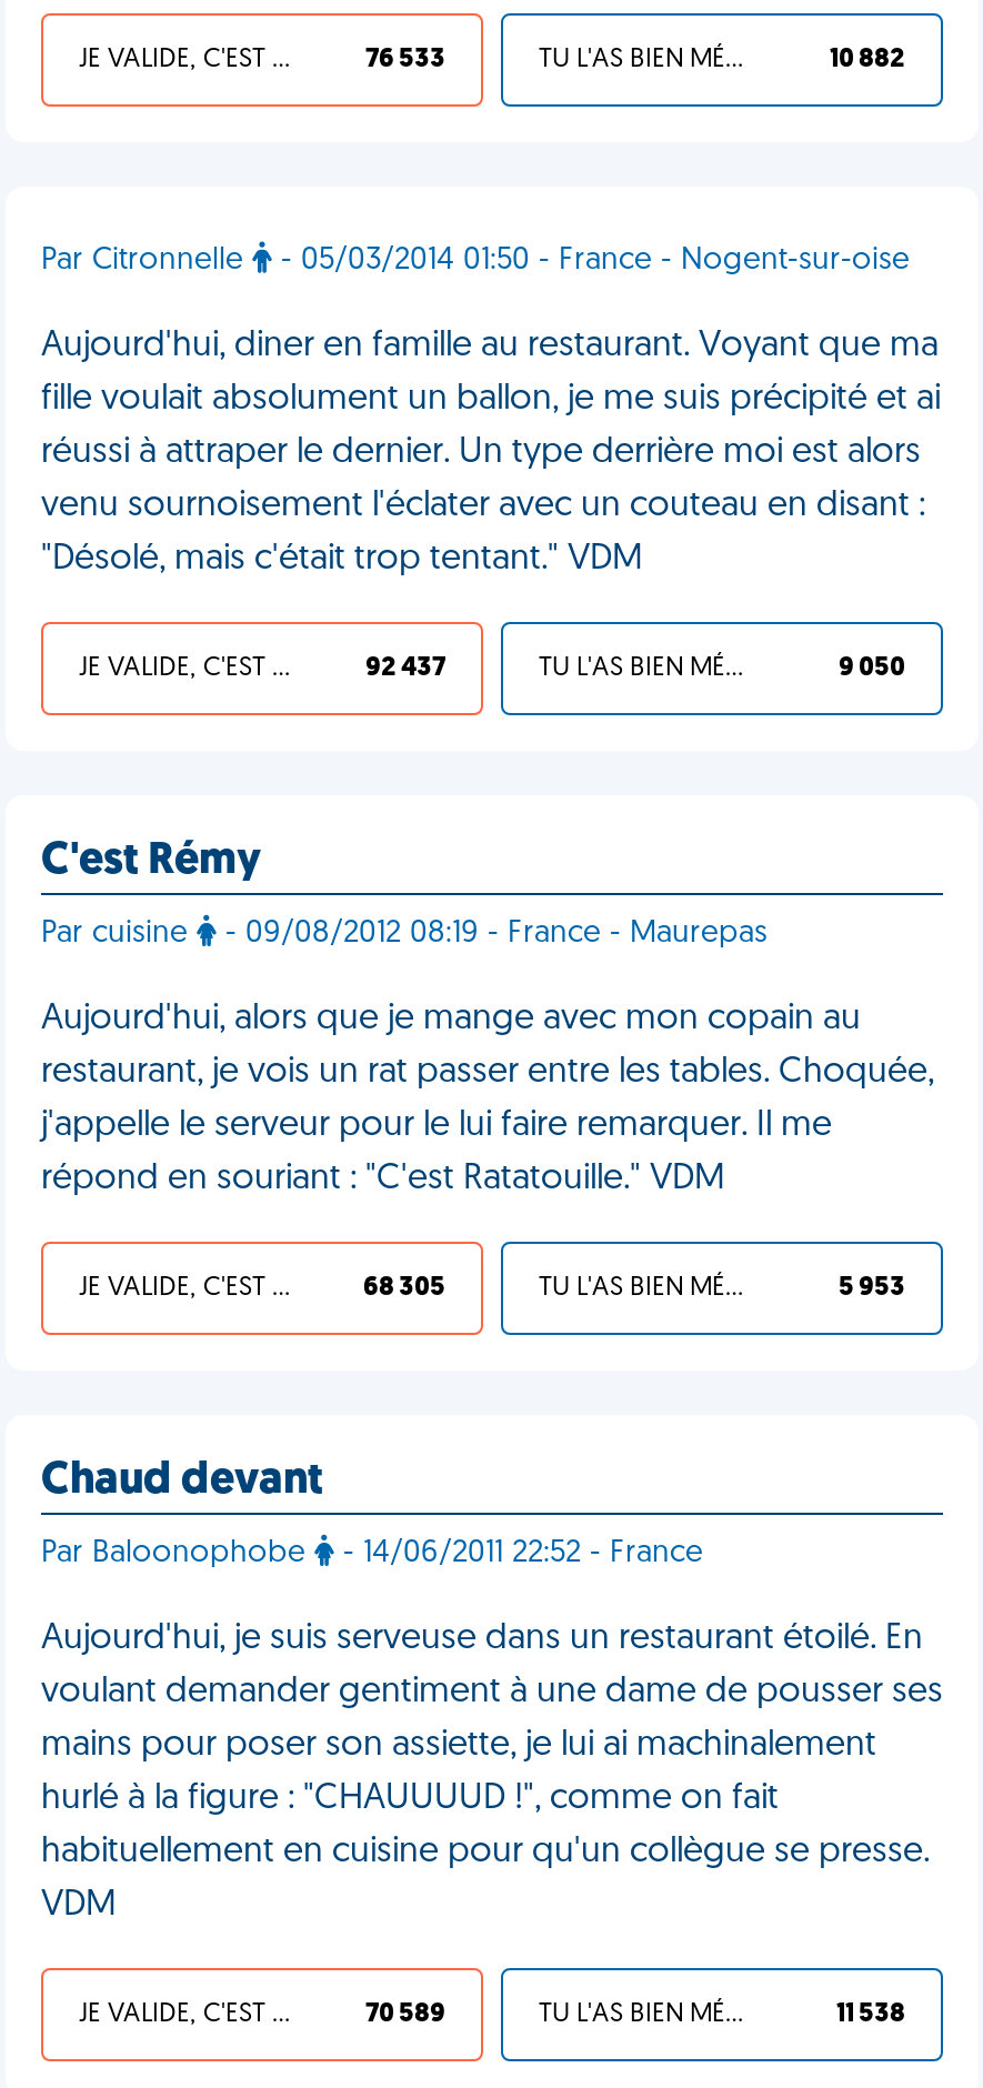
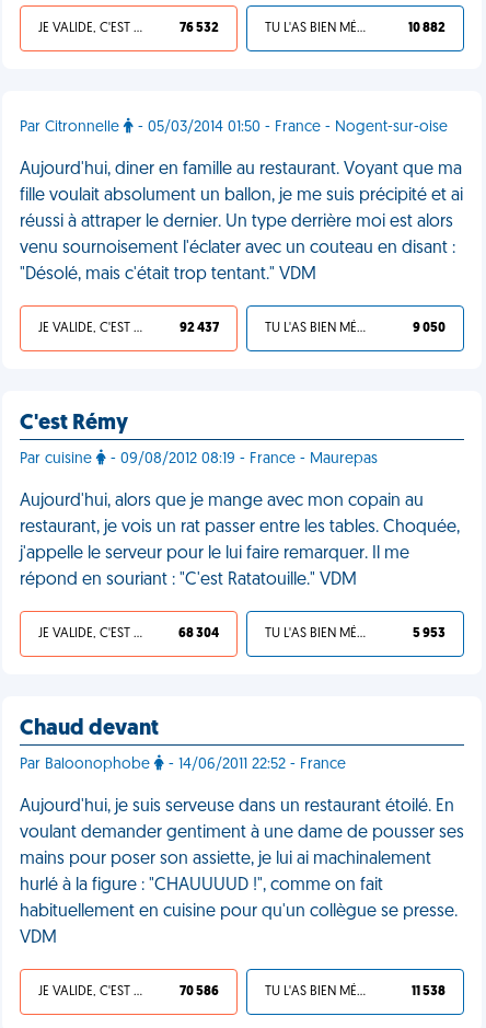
- 76 533
+ 76 532

- 68 305
+ 68 304

- 70 589
+ 70 586
